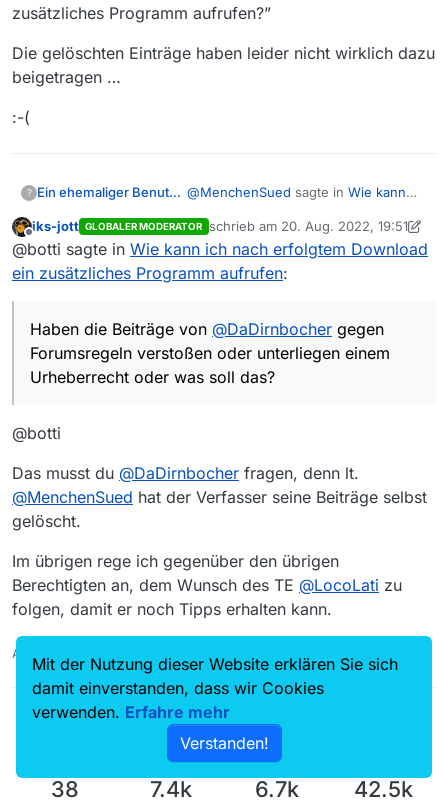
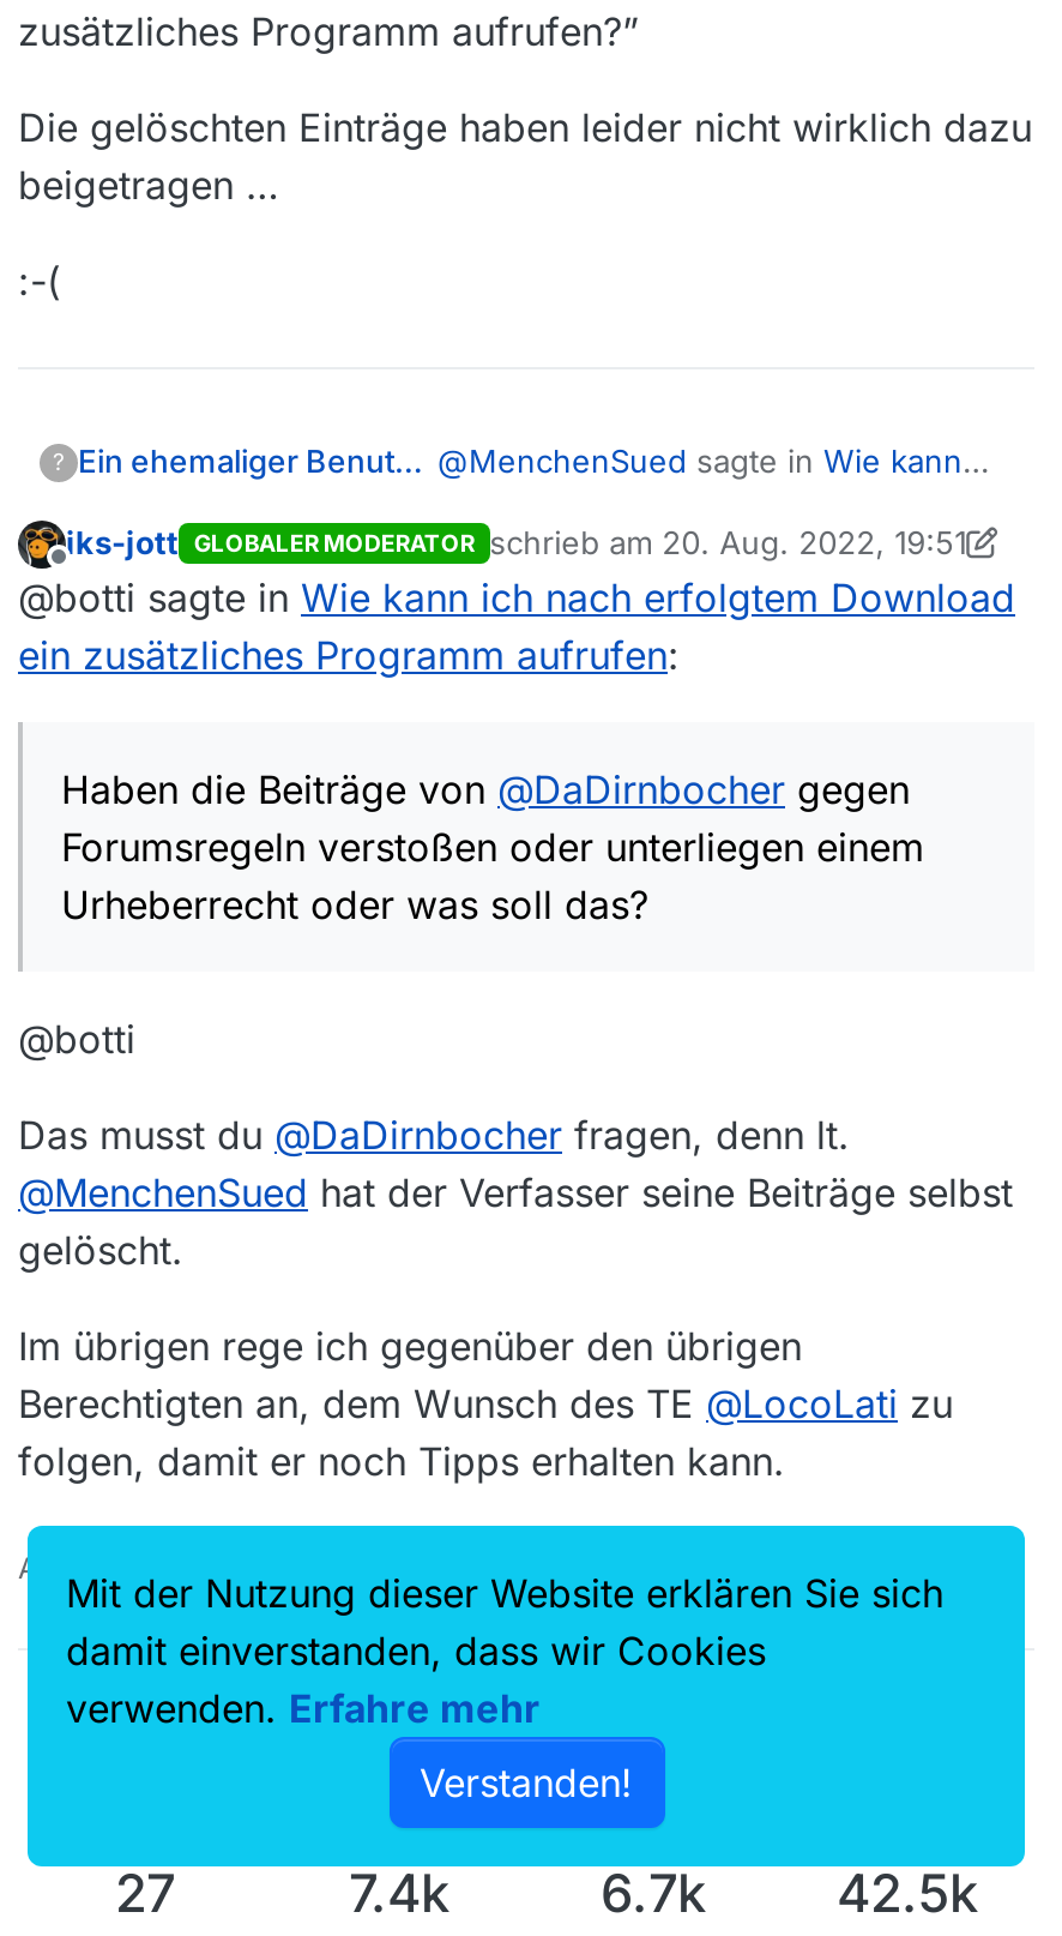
- 38
+ 27
